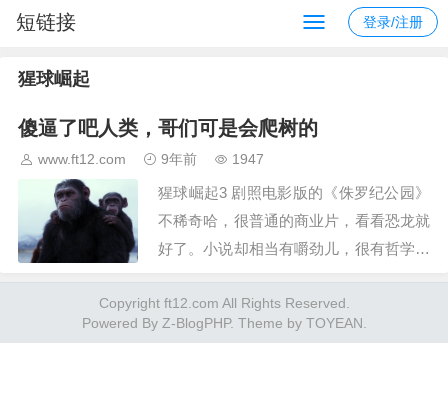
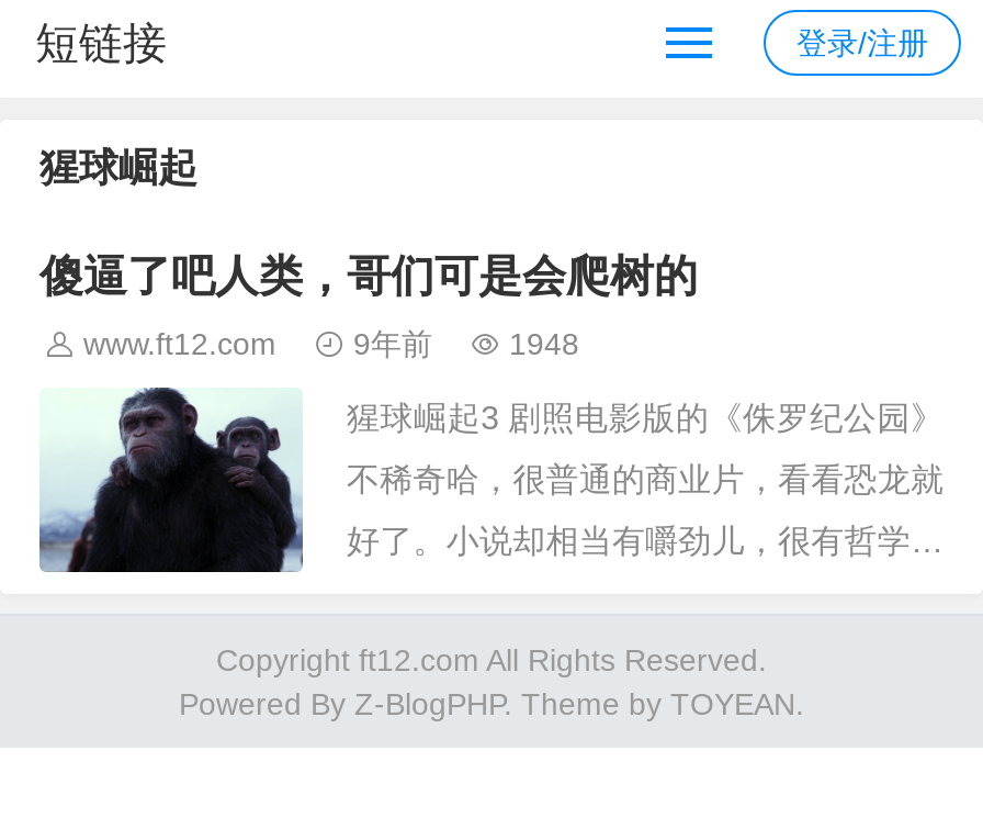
- 1947
+ 1948
